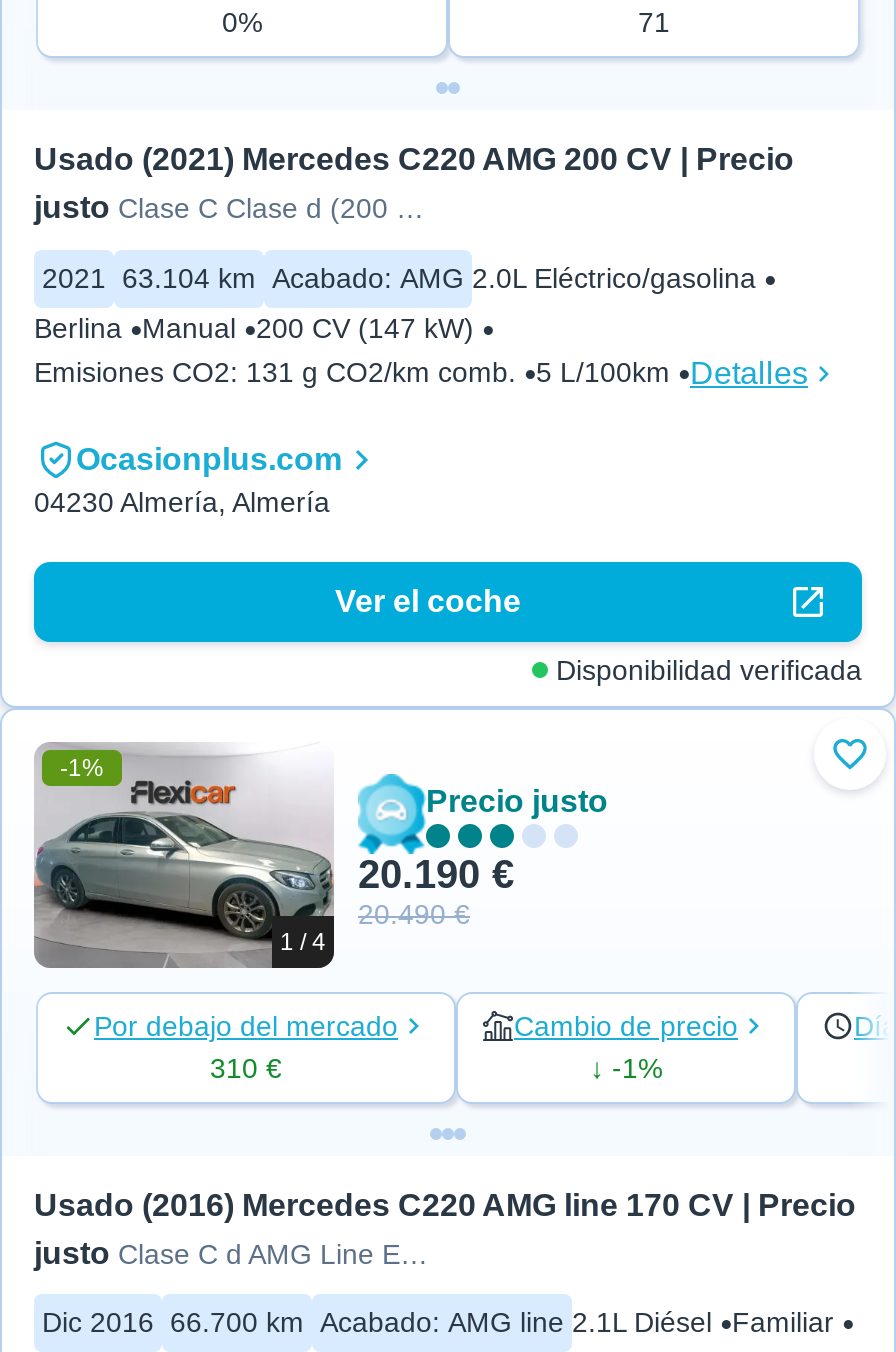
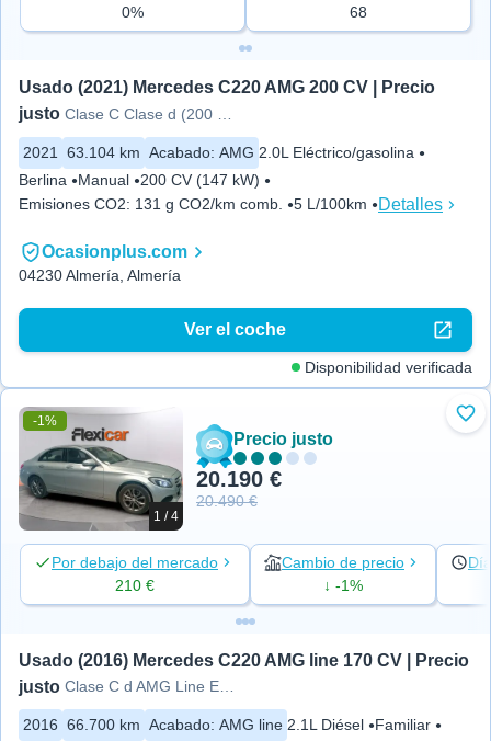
- 71
+ 68

- 310 €
+ 210 €

- Dic 2016 66.700 km Acabado: AMG line 2.1L Diésel
+ 2016 66.700 km Acabado: AMG line 2.1L Diésel
